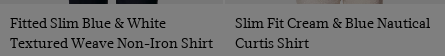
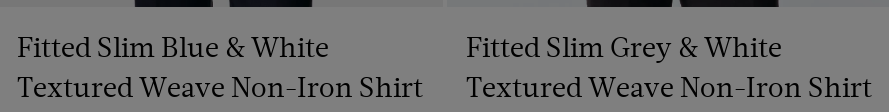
- Slim Fit Cream & Blue Nautical
- Curtis Shirt
+ Fitted Slim Grey & White
+ Textured Weave Non-Iron Shirt
